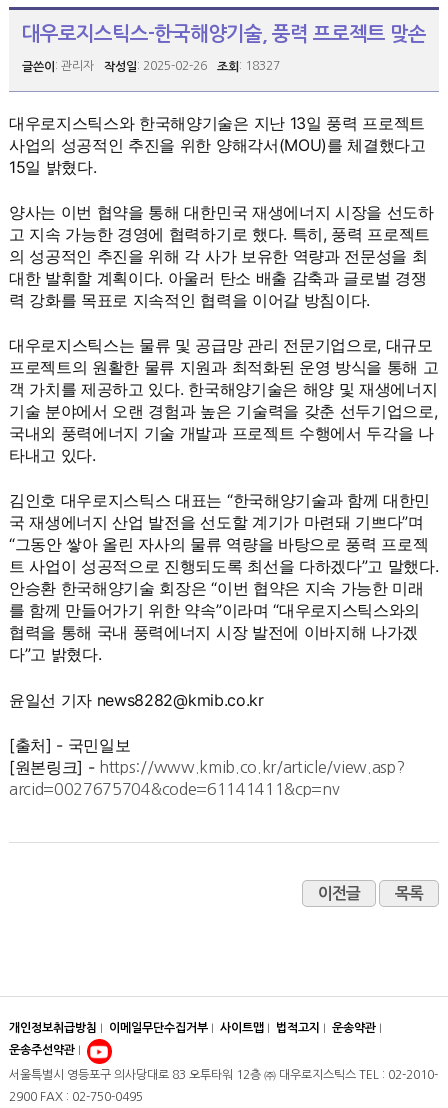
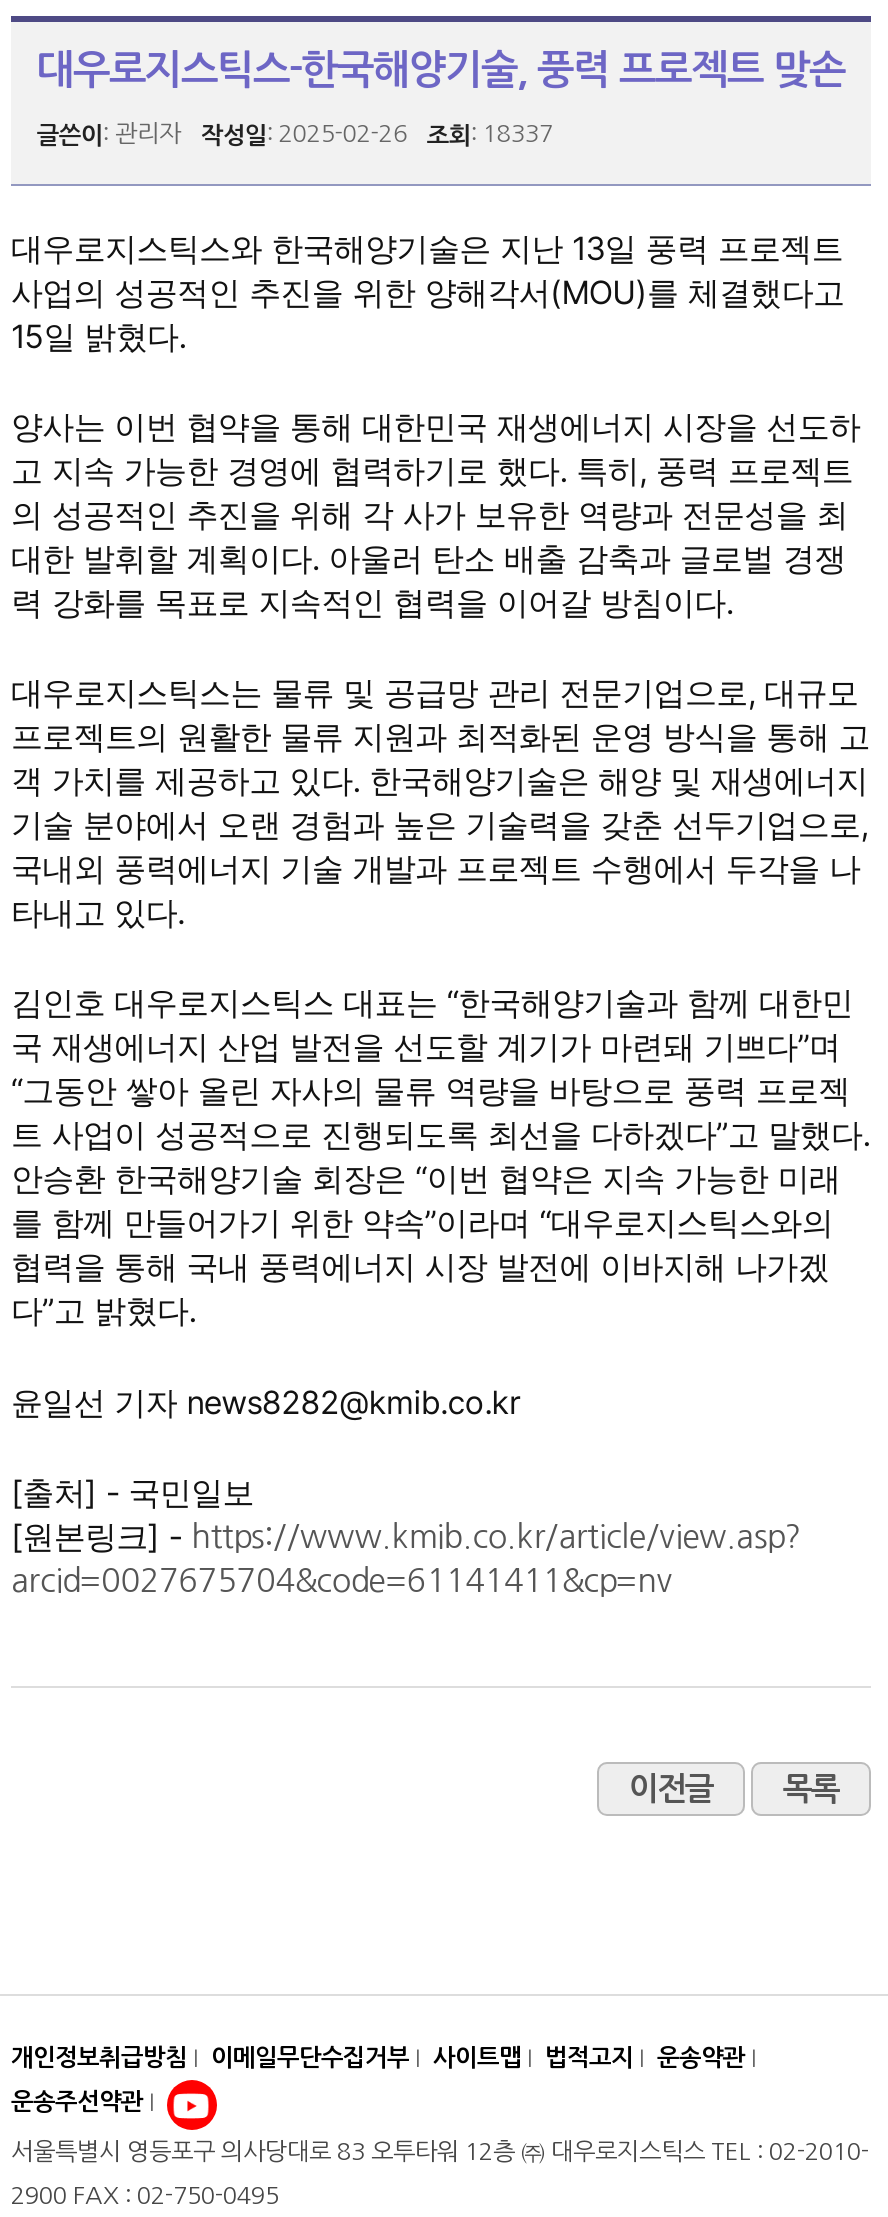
- 글쓴이: 관리자 작성일: 2025-02-26 조회: 18327
+ 글쓴이: 관리자 작성일: 2025-02-26 조회: 18337
